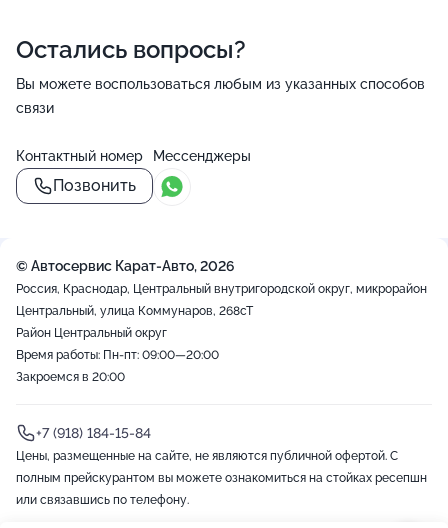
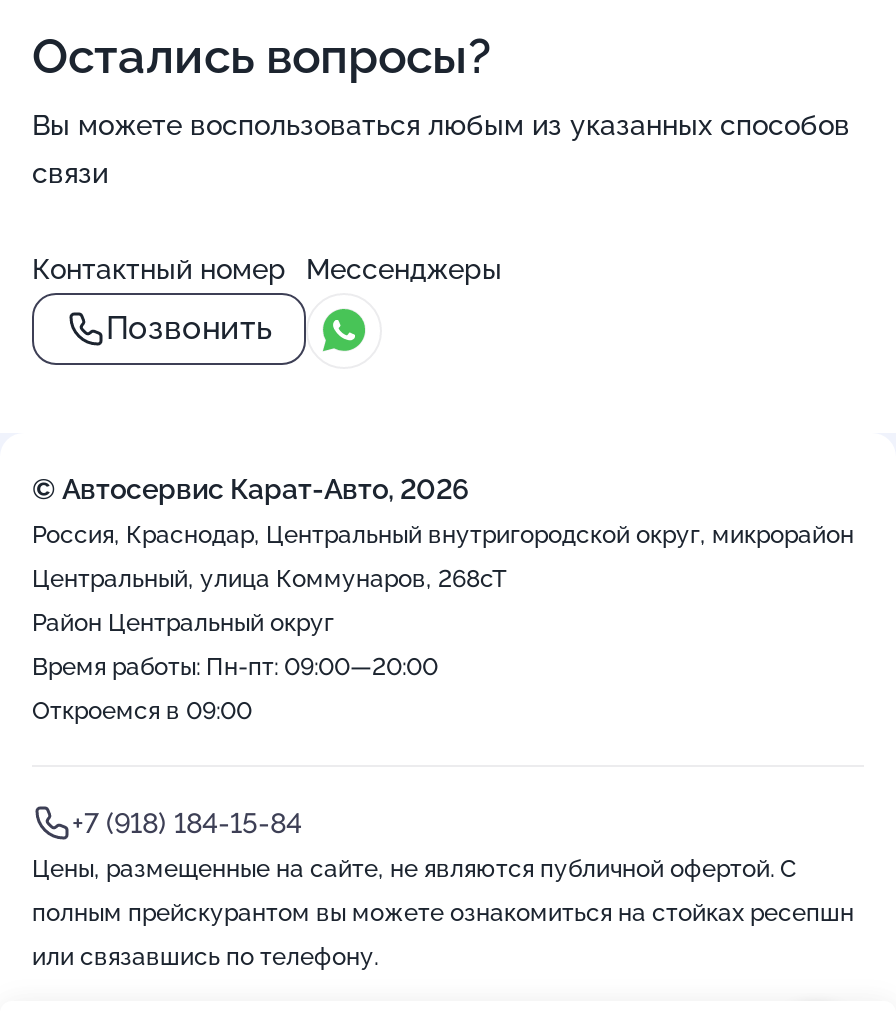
- Закроемся в 20:00
+ Откроемся в 09:00
